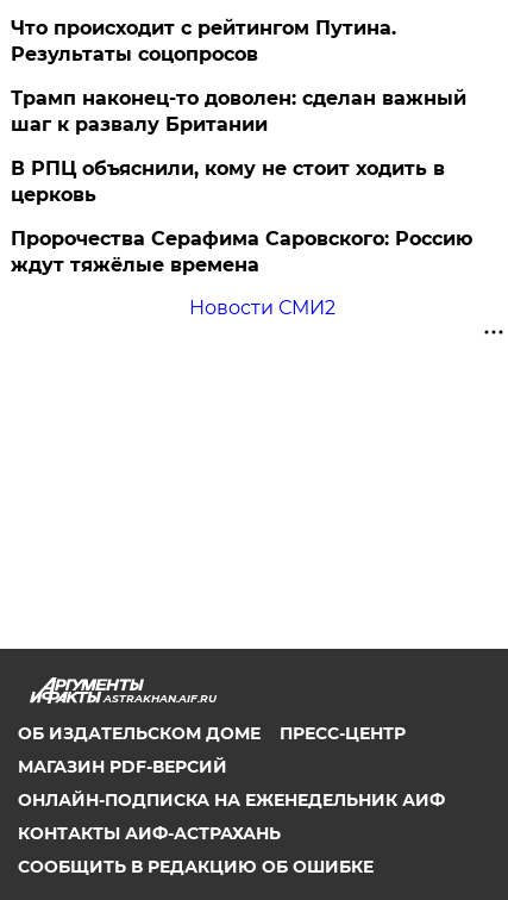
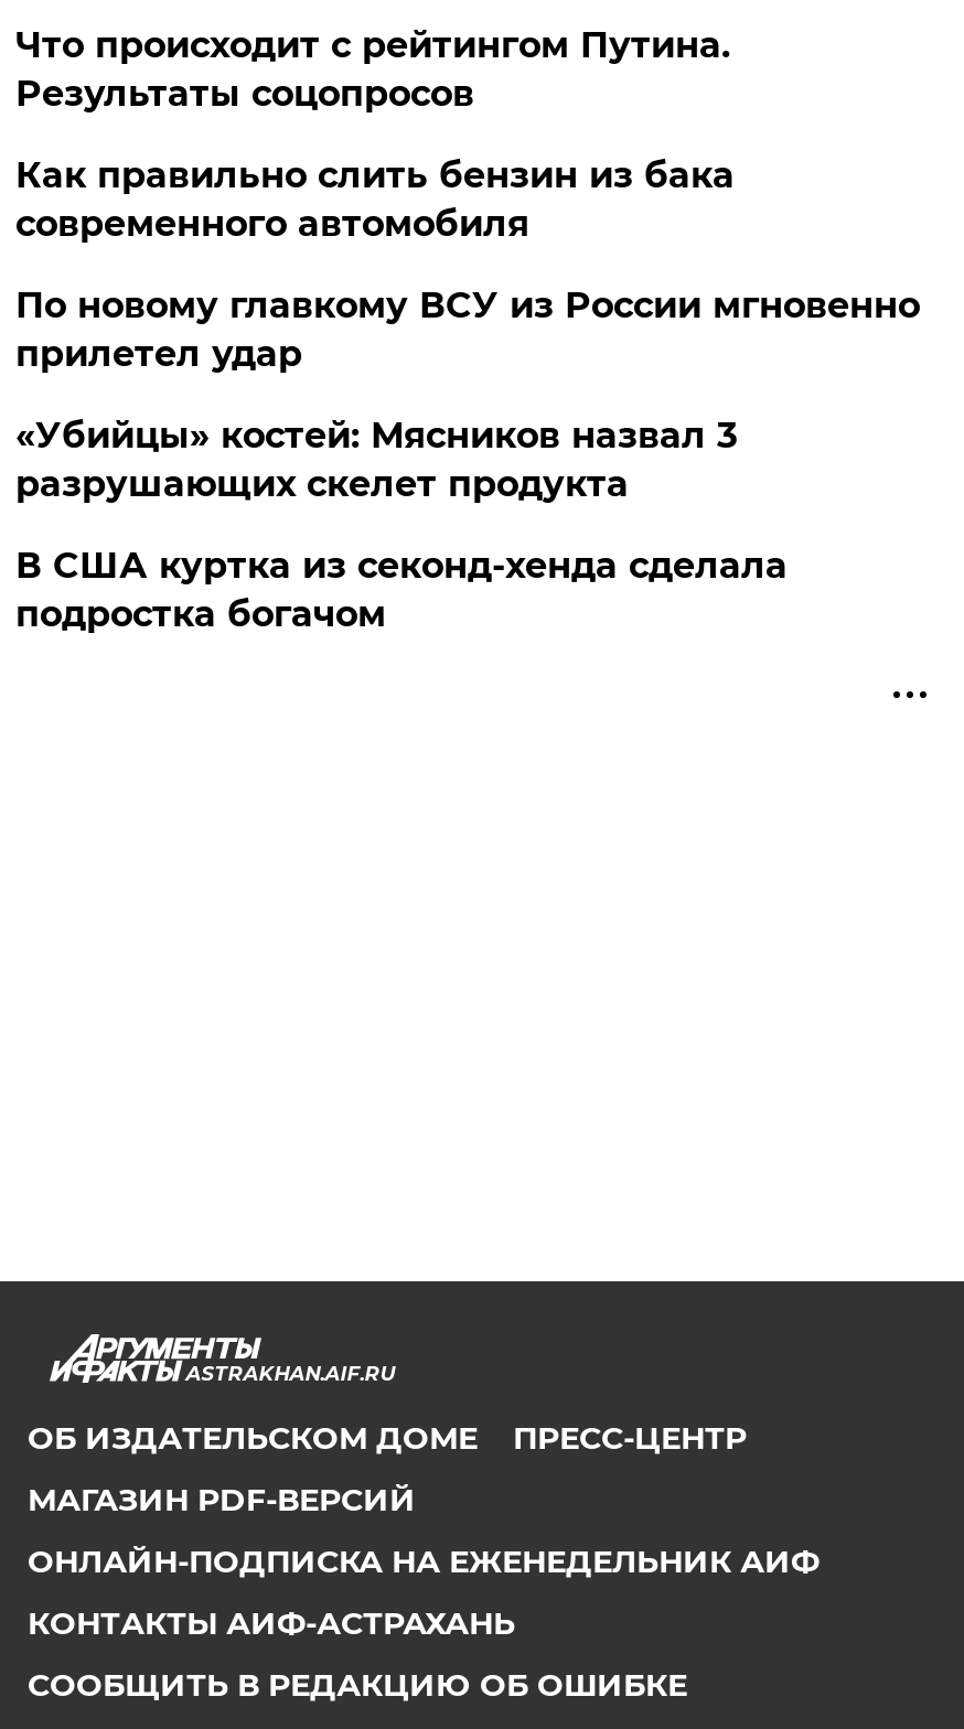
- Трамп наконец-то доволен: сделан важный
- шаг к развалу Британии
+ Как правильно слить бензин из бака
+ современного автомобиля

- В РПЦ объяснили, кому не стоит ходить в
- церковь
+ По новому главкому ВСУ из России мгновенно
+ прилетел удар

- Пророчества Серафима Саровского: Россию
- ждут тяжёлые времена
+ «Убийцы» костей: Мясников назвал 3
+ разрушающих скелет продукта

- Новости СМИ2
+ В США куртка из секонд-хенда сделала
+ подростка богачом
